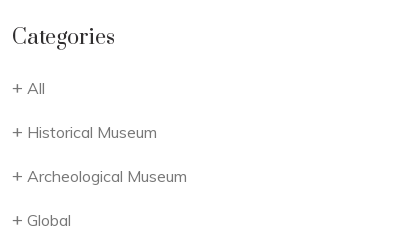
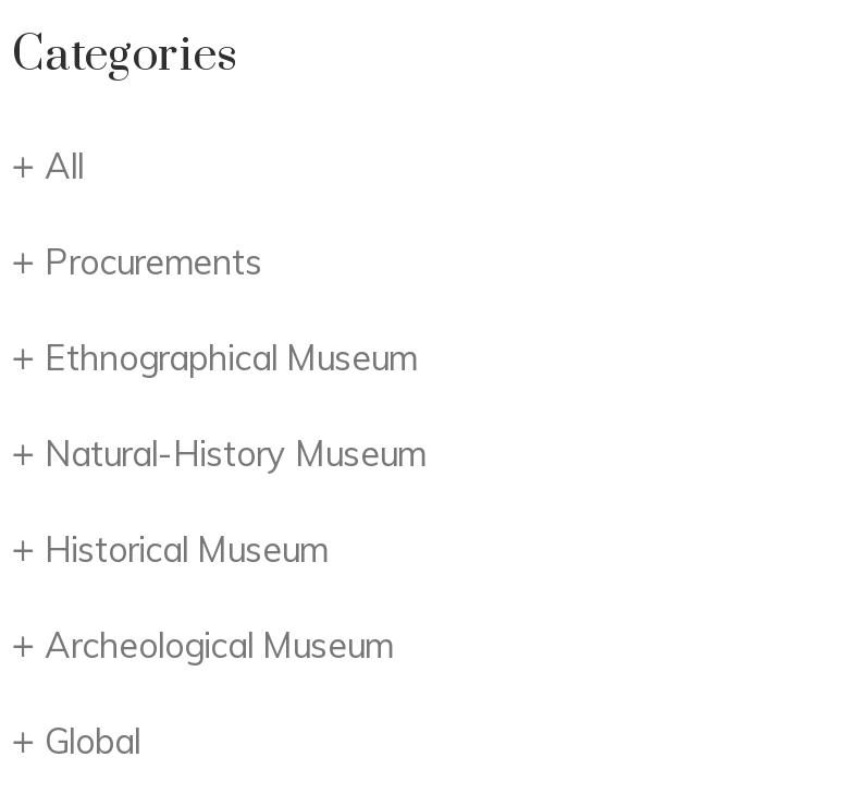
+ Procurements
+ Ethnographical Museum
+ Natural-History Museum
